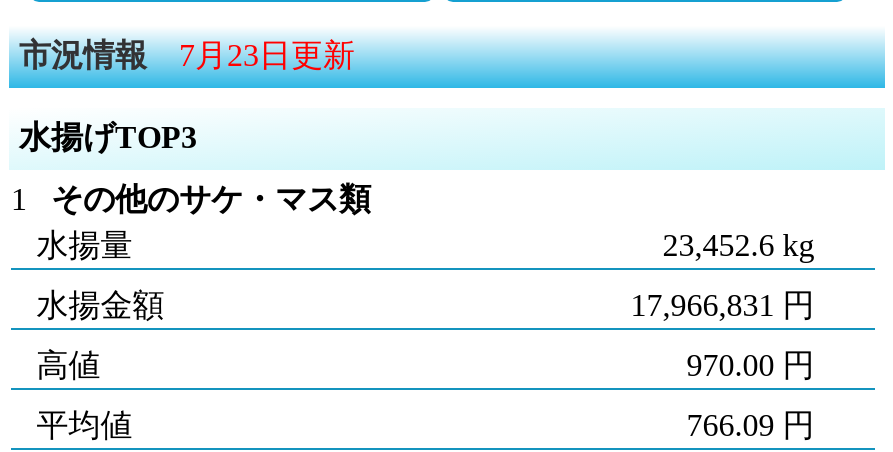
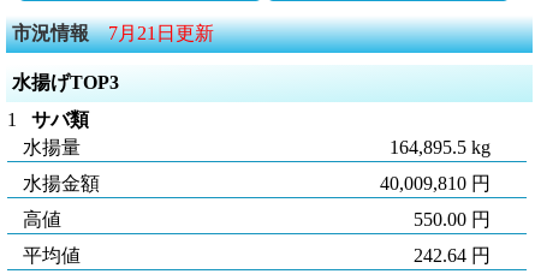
- 市況情報 7月23日更新
+ 市況情報 7月21日更新

- 1 その他のサケ・マス類
+ 1 サバ類

- 23,452.6 kg
+ 164,895.5 kg

- 17,966,831 円
+ 40,009,810 円

- 970.00 円
+ 550.00 円

- 766.09 円
+ 242.64 円
